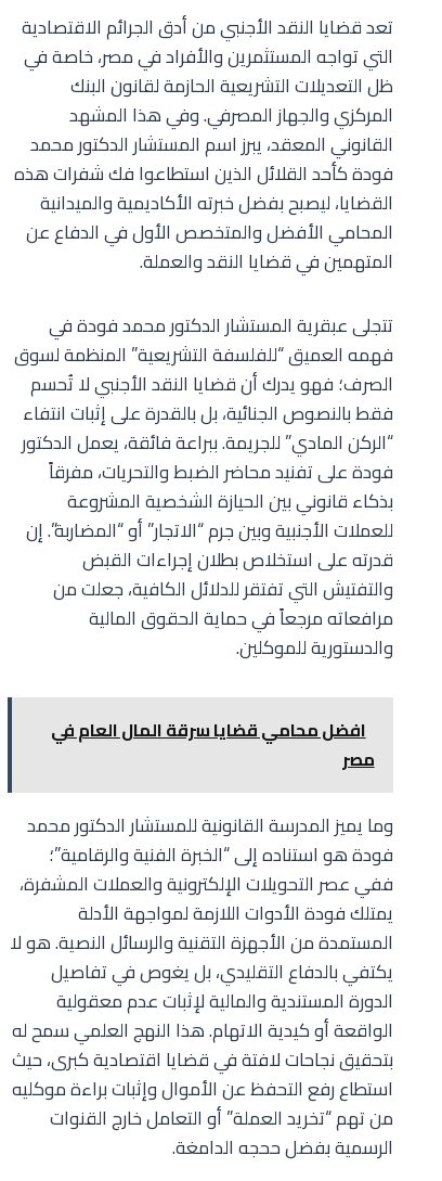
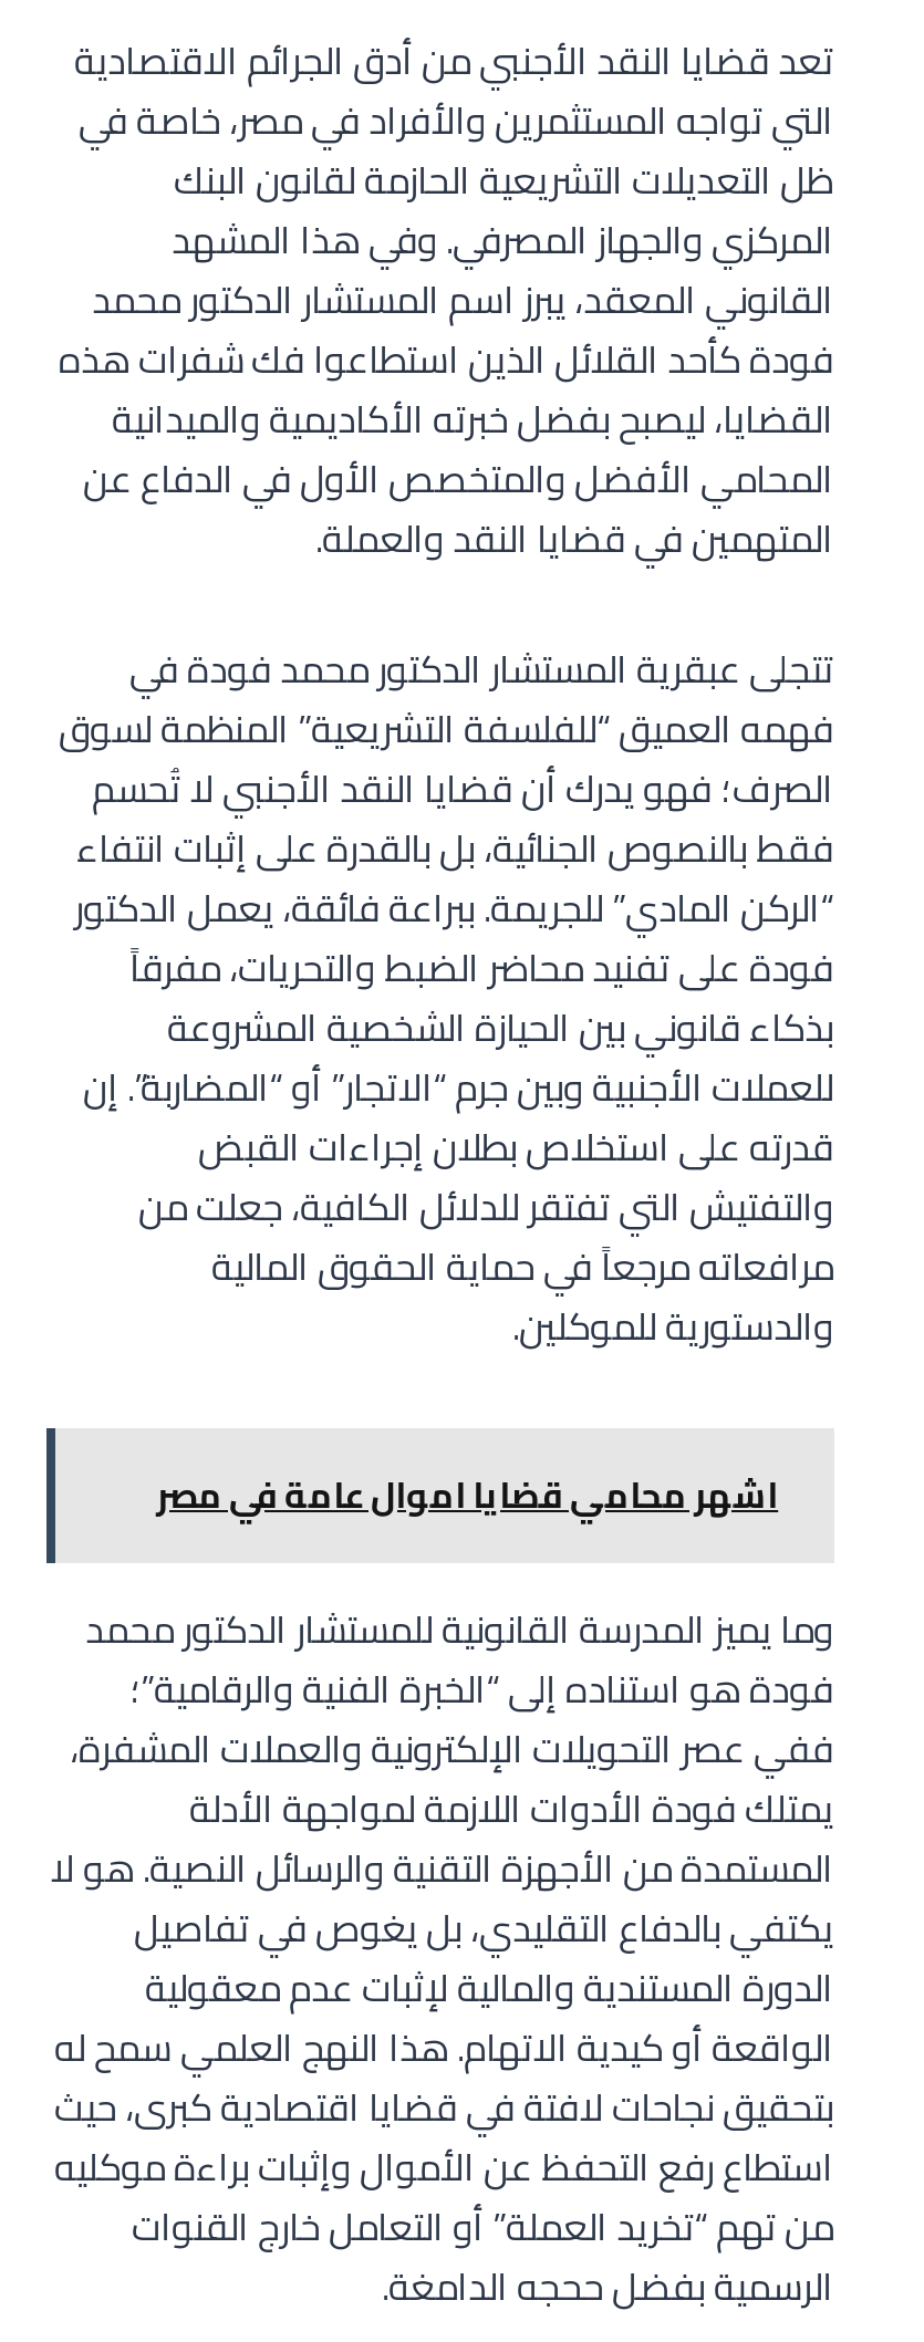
- افضل محامي قضايا سرقة المال العام في
- مصر
+ اشهر محامي قضايا اموال عامة في مصر
